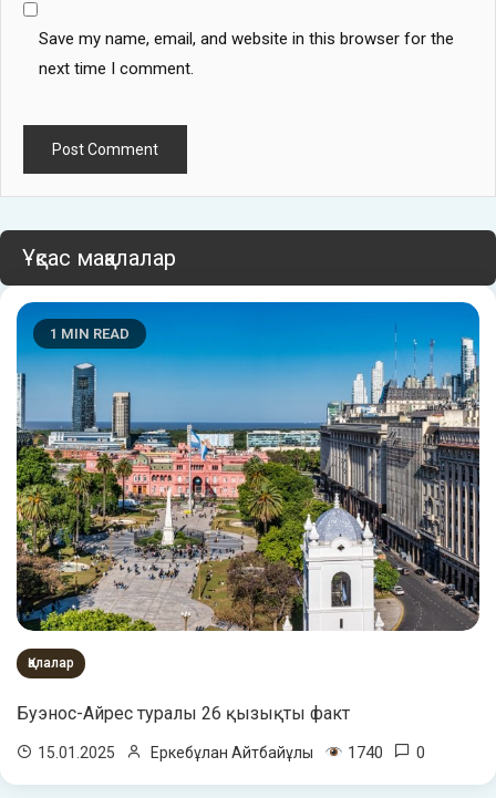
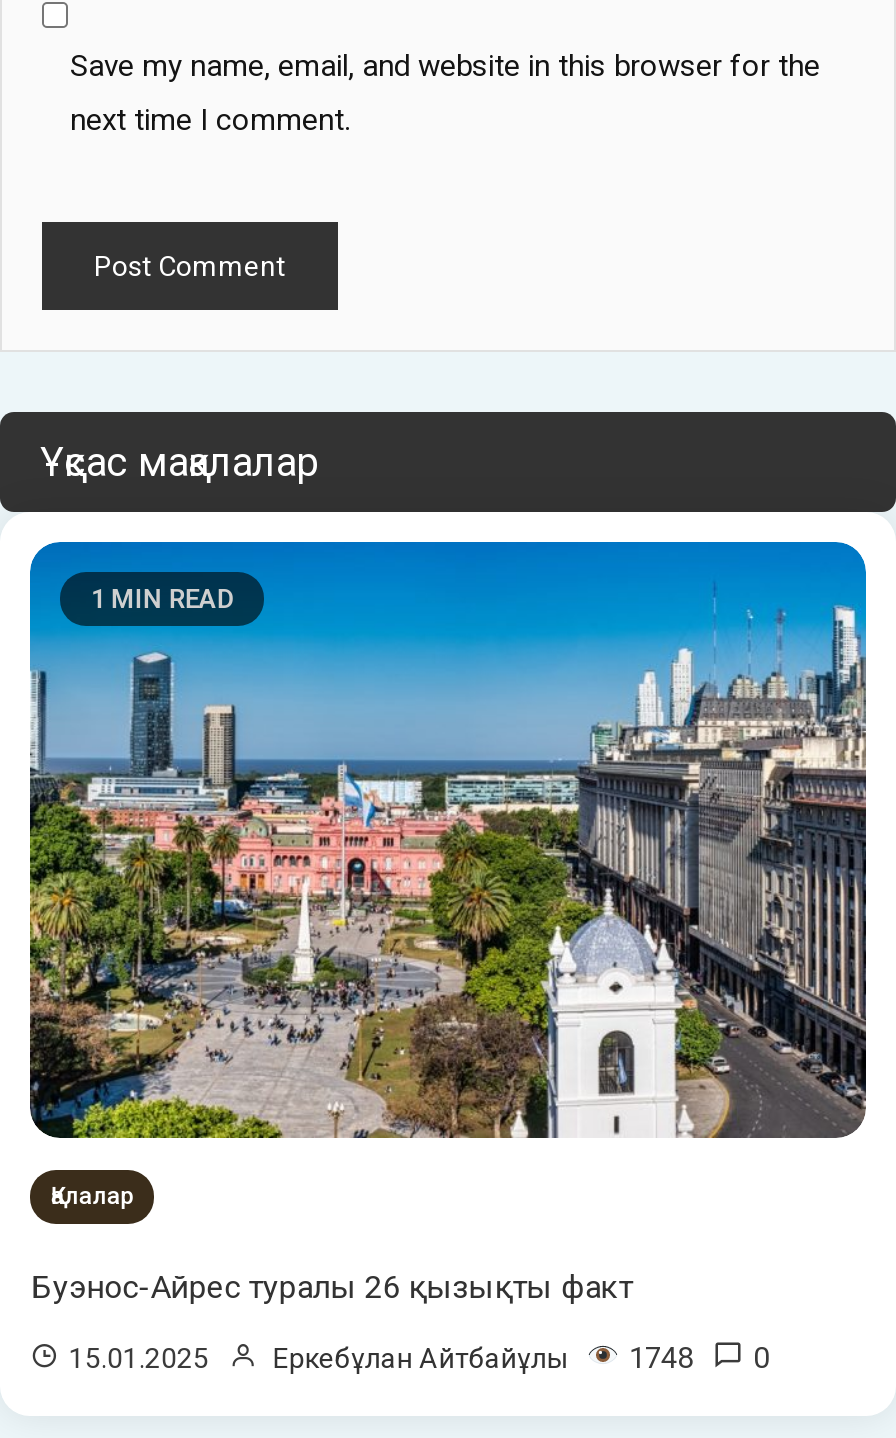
- 15.01.2025 Еркебұлан Айтбайұлы 1740 0
+ 15.01.2025 Еркебұлан Айтбайұлы 1748 0
